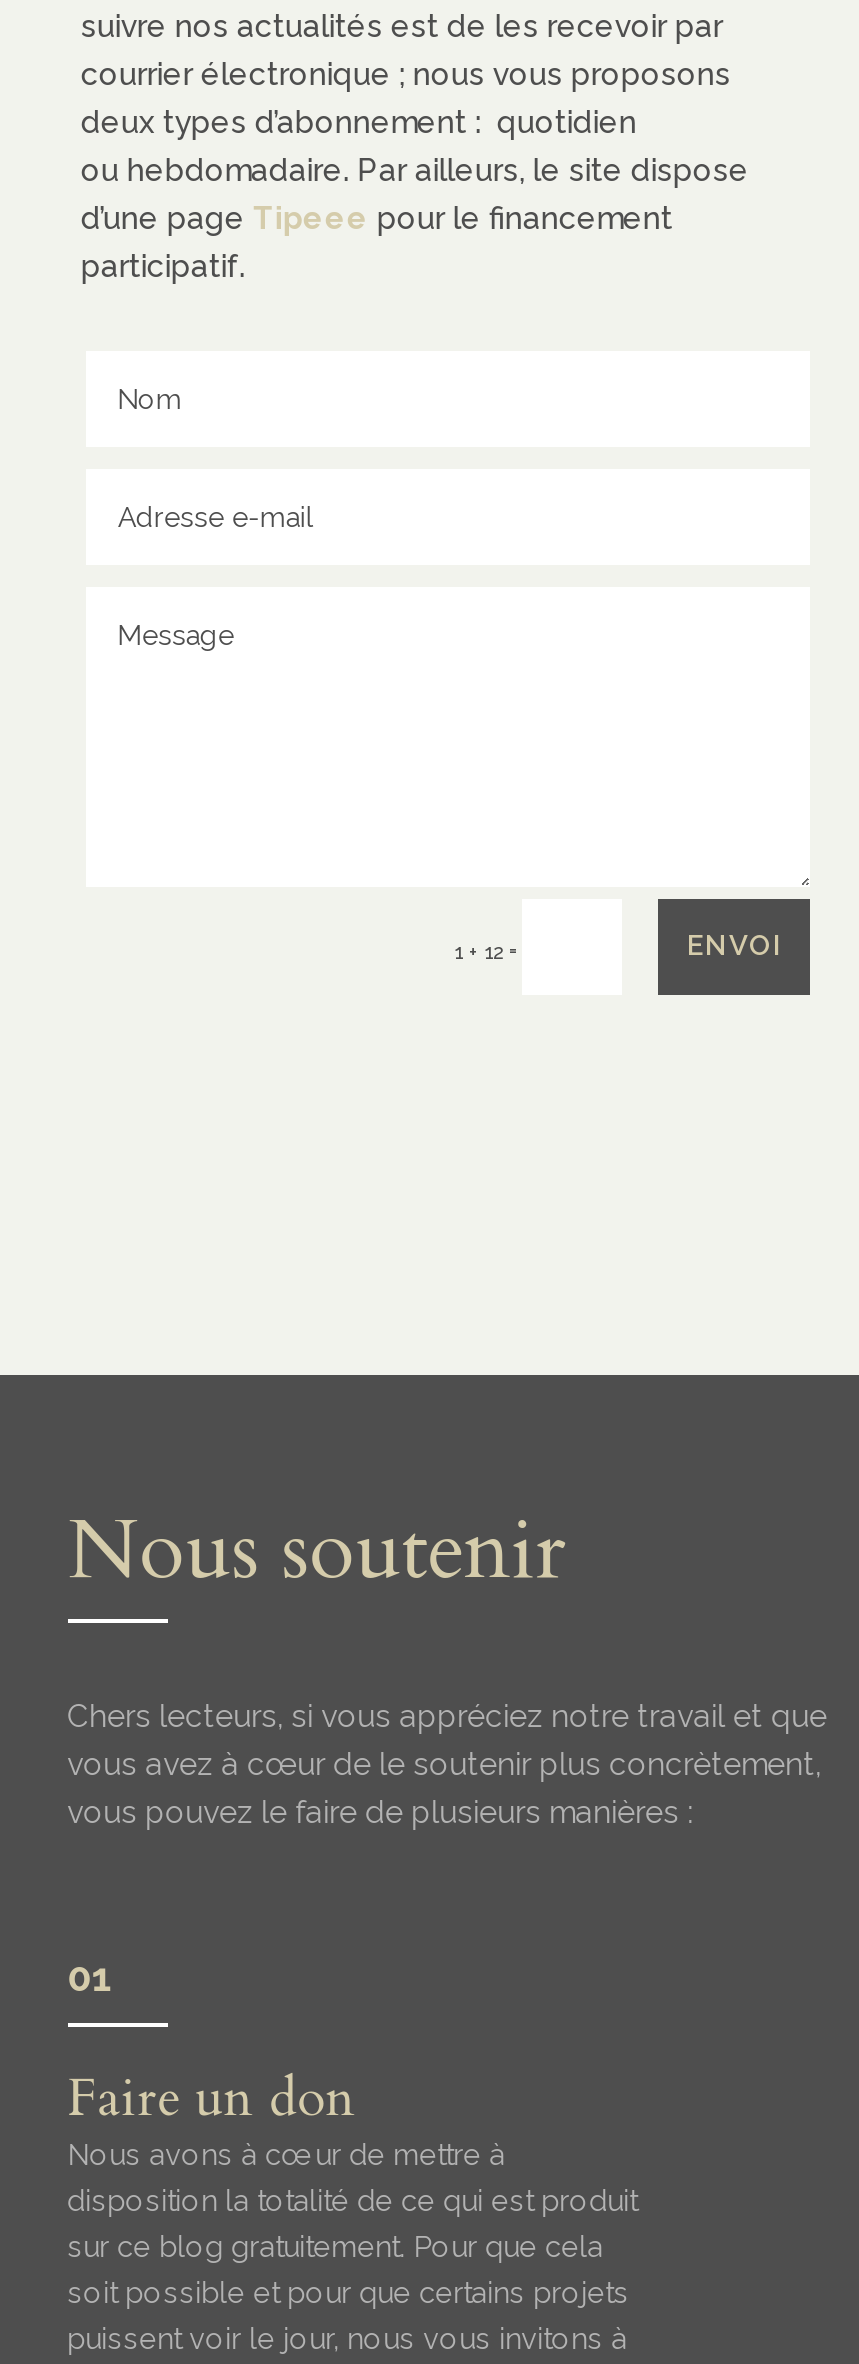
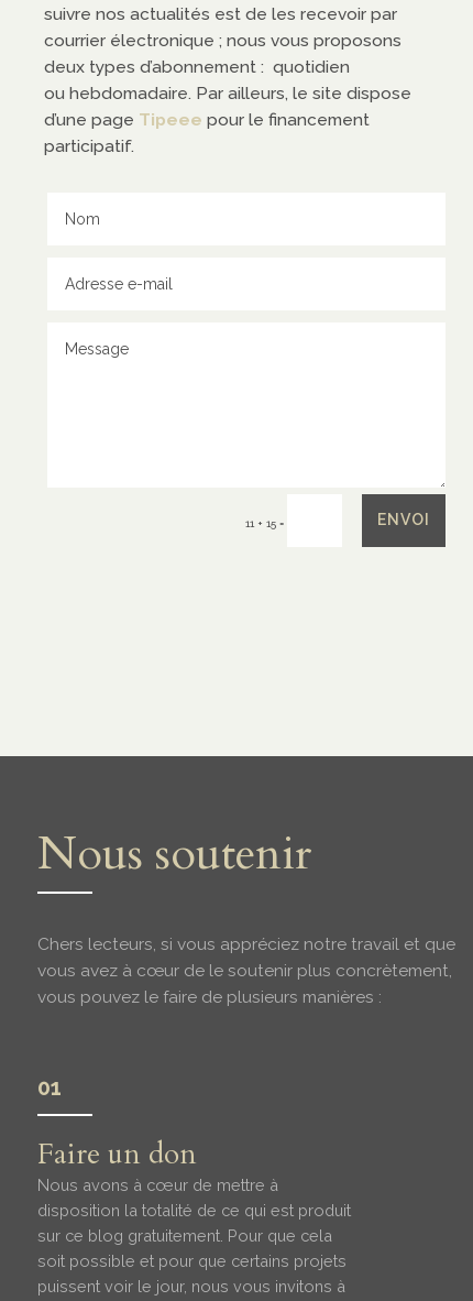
- 1 + 12 =
+ 11 + 15 =
